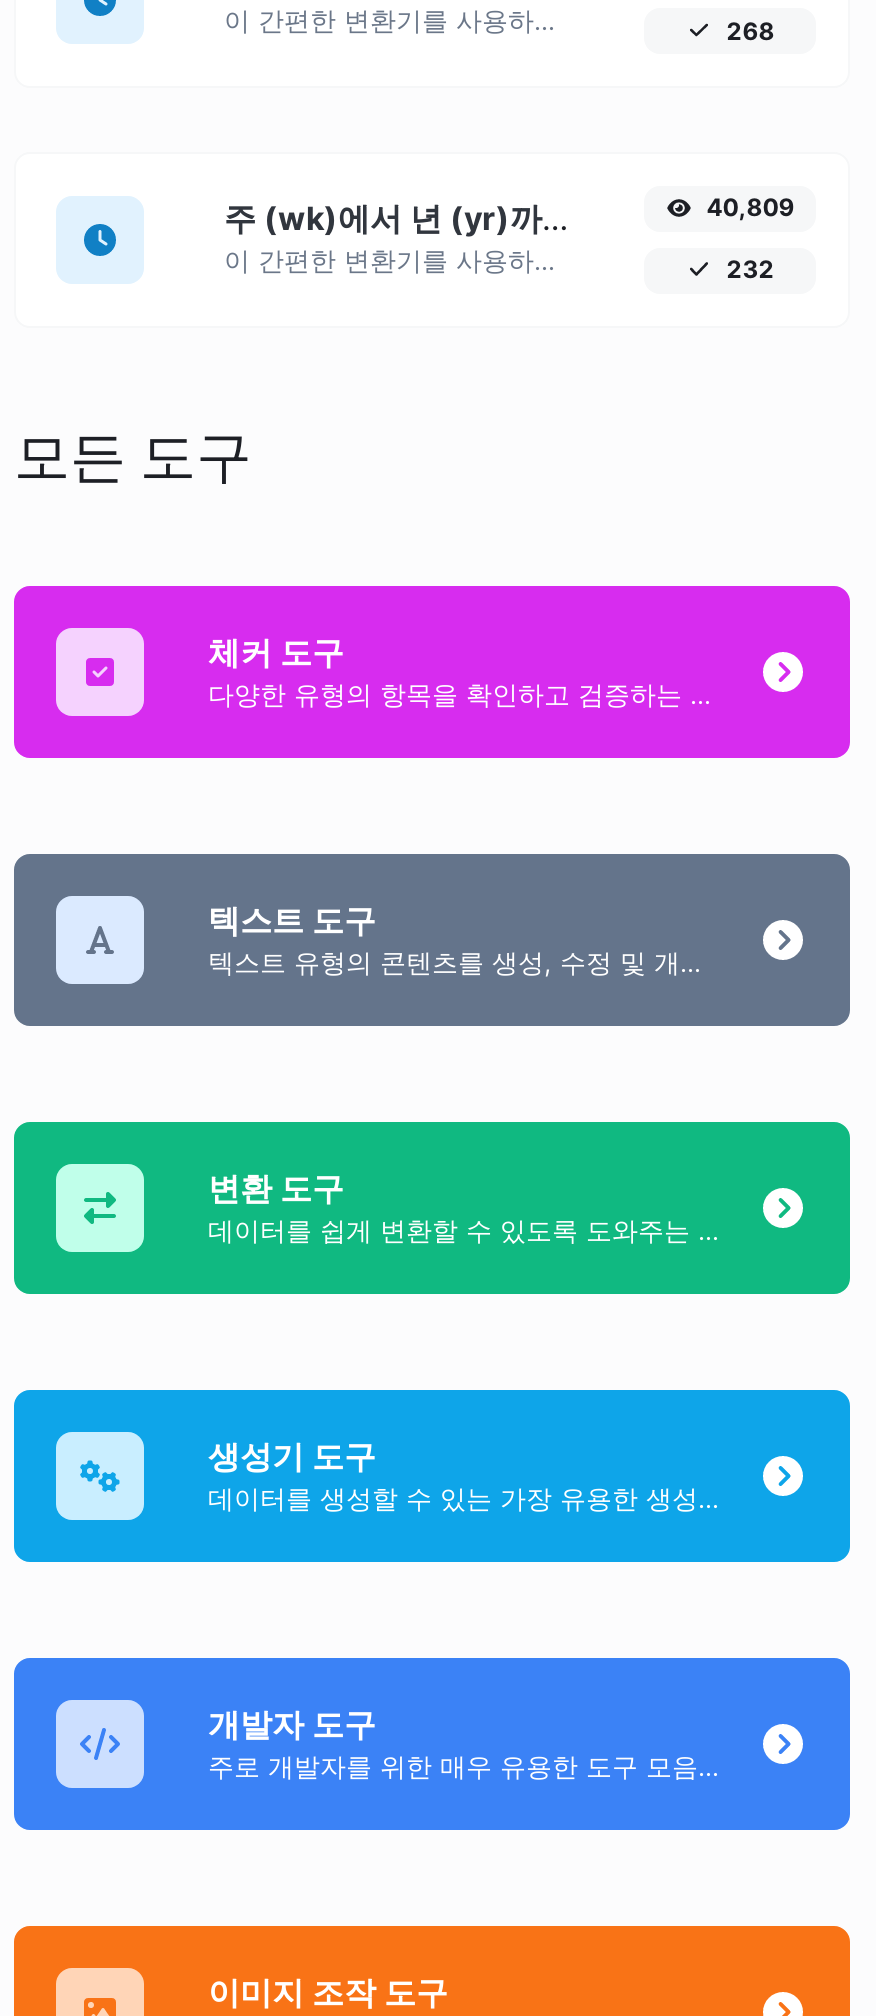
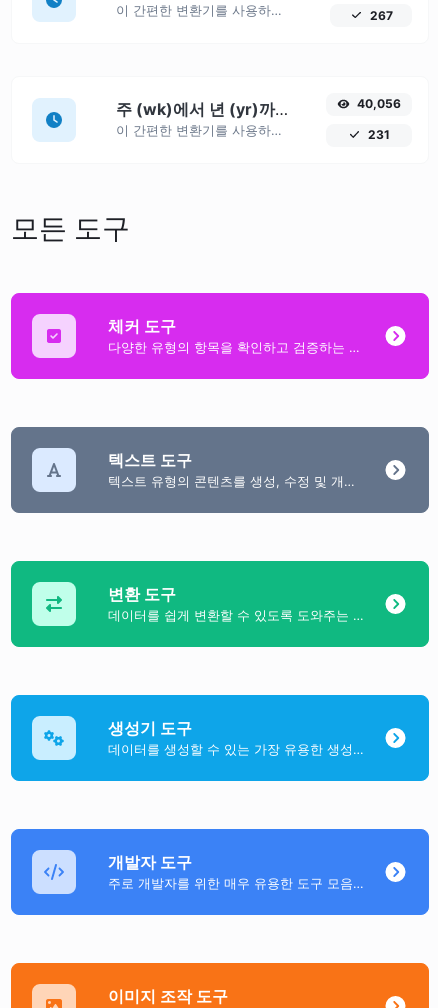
- 268
+ 267

- 40,809
+ 40,056

- 232
+ 231
